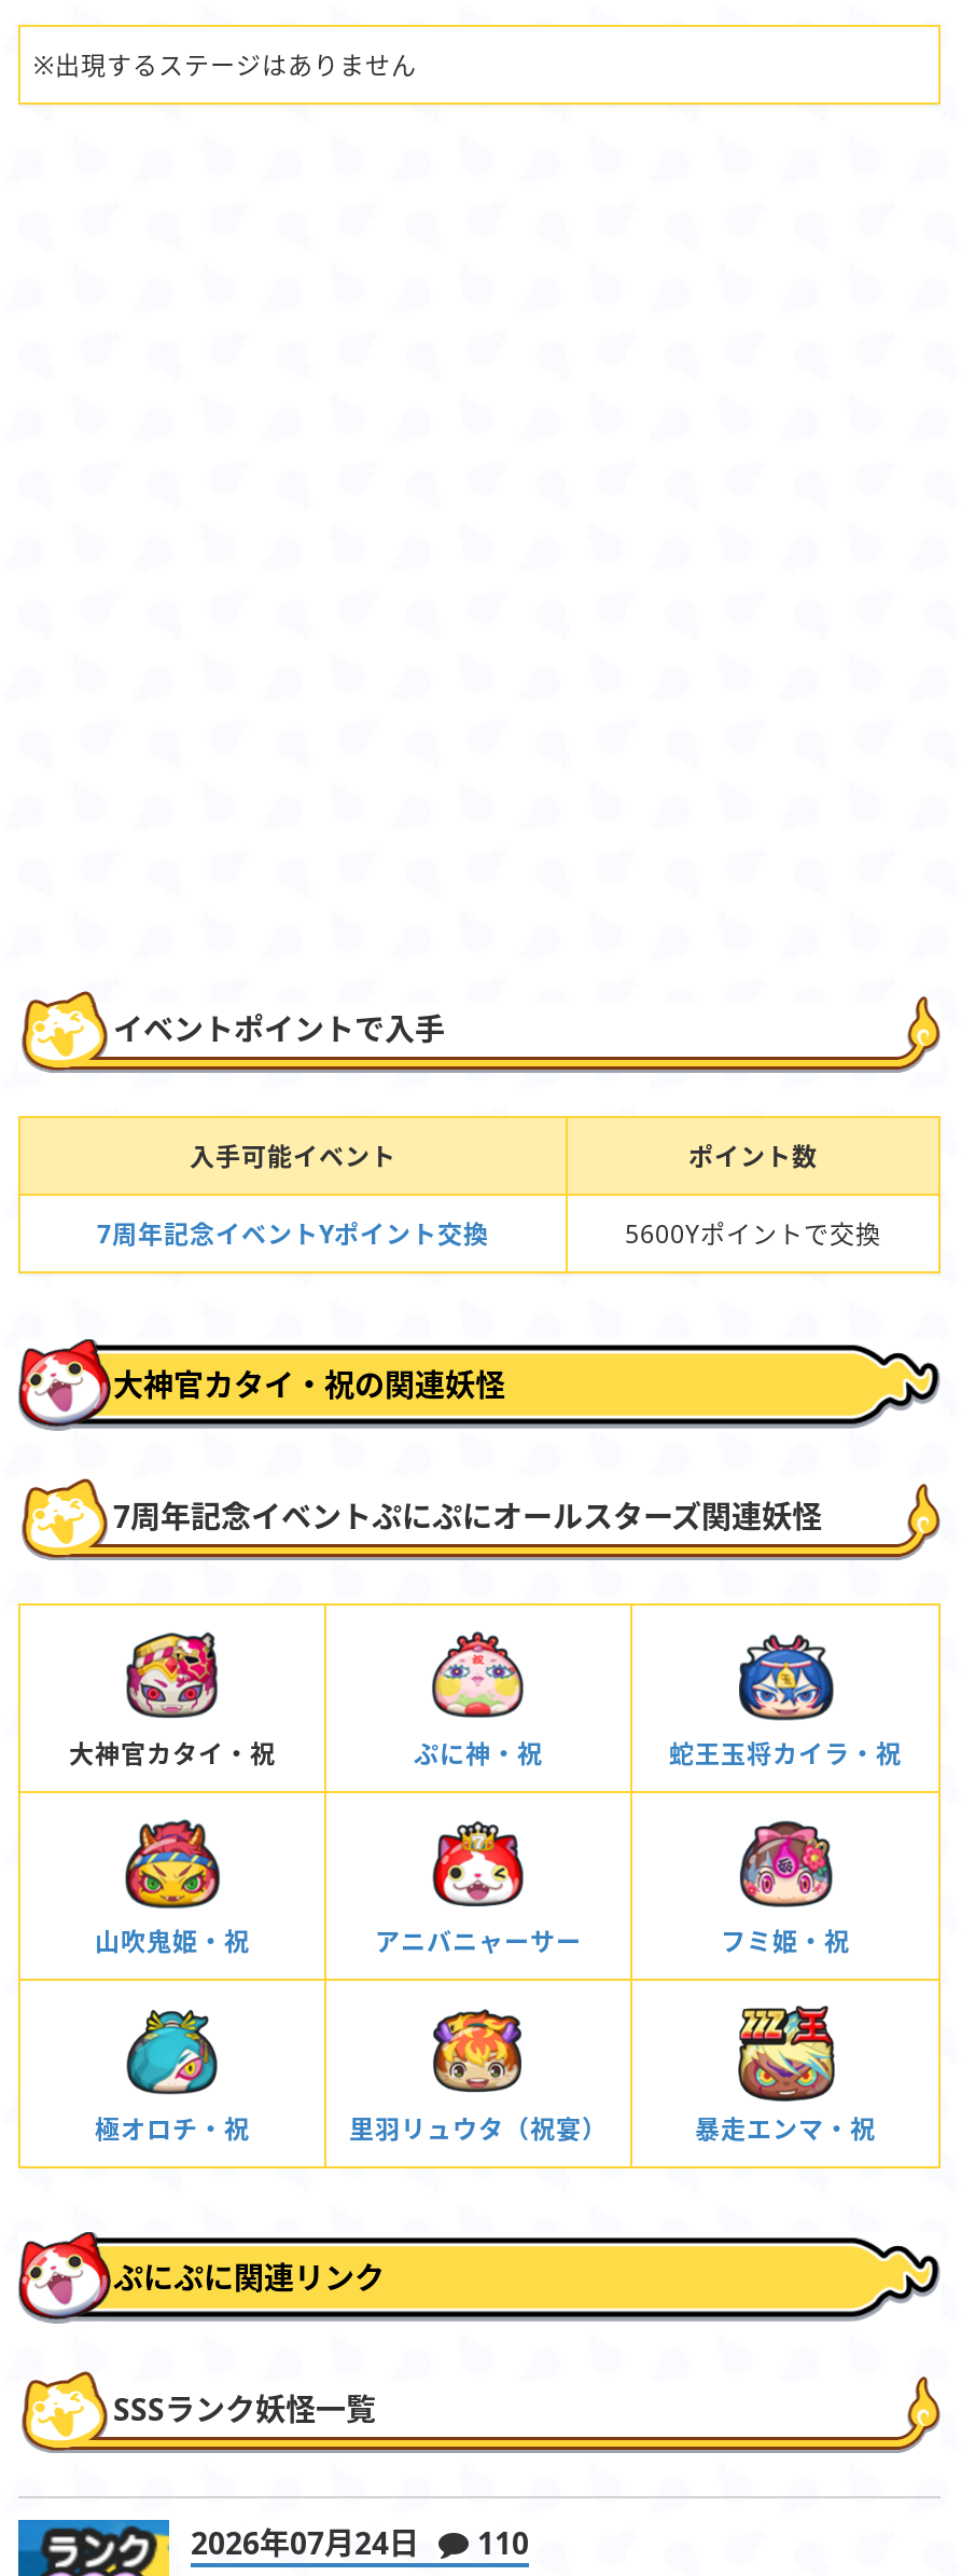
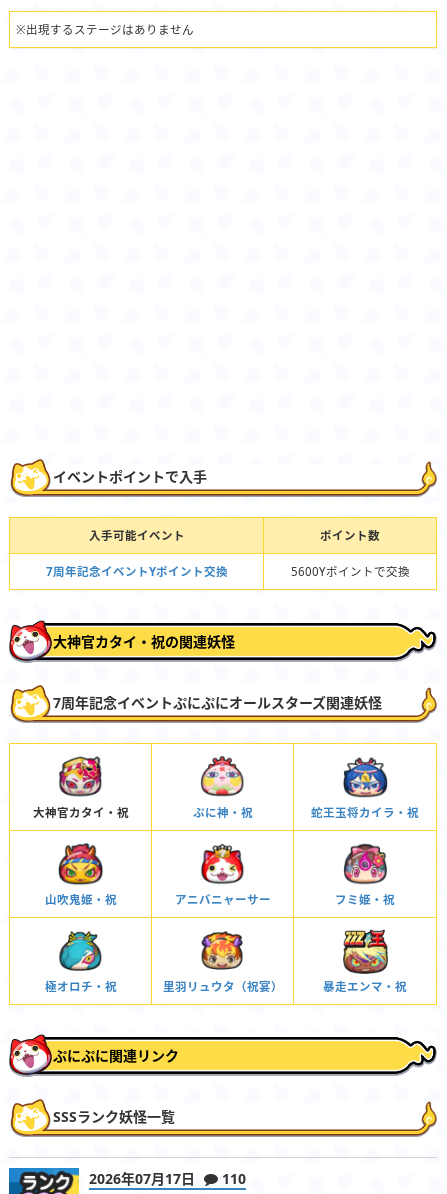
- 2026年07月24日 110
+ 2026年07月17日 110
